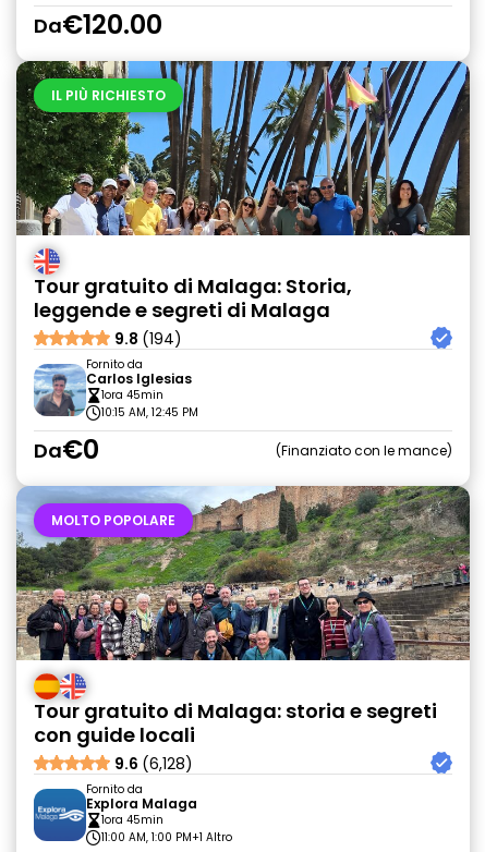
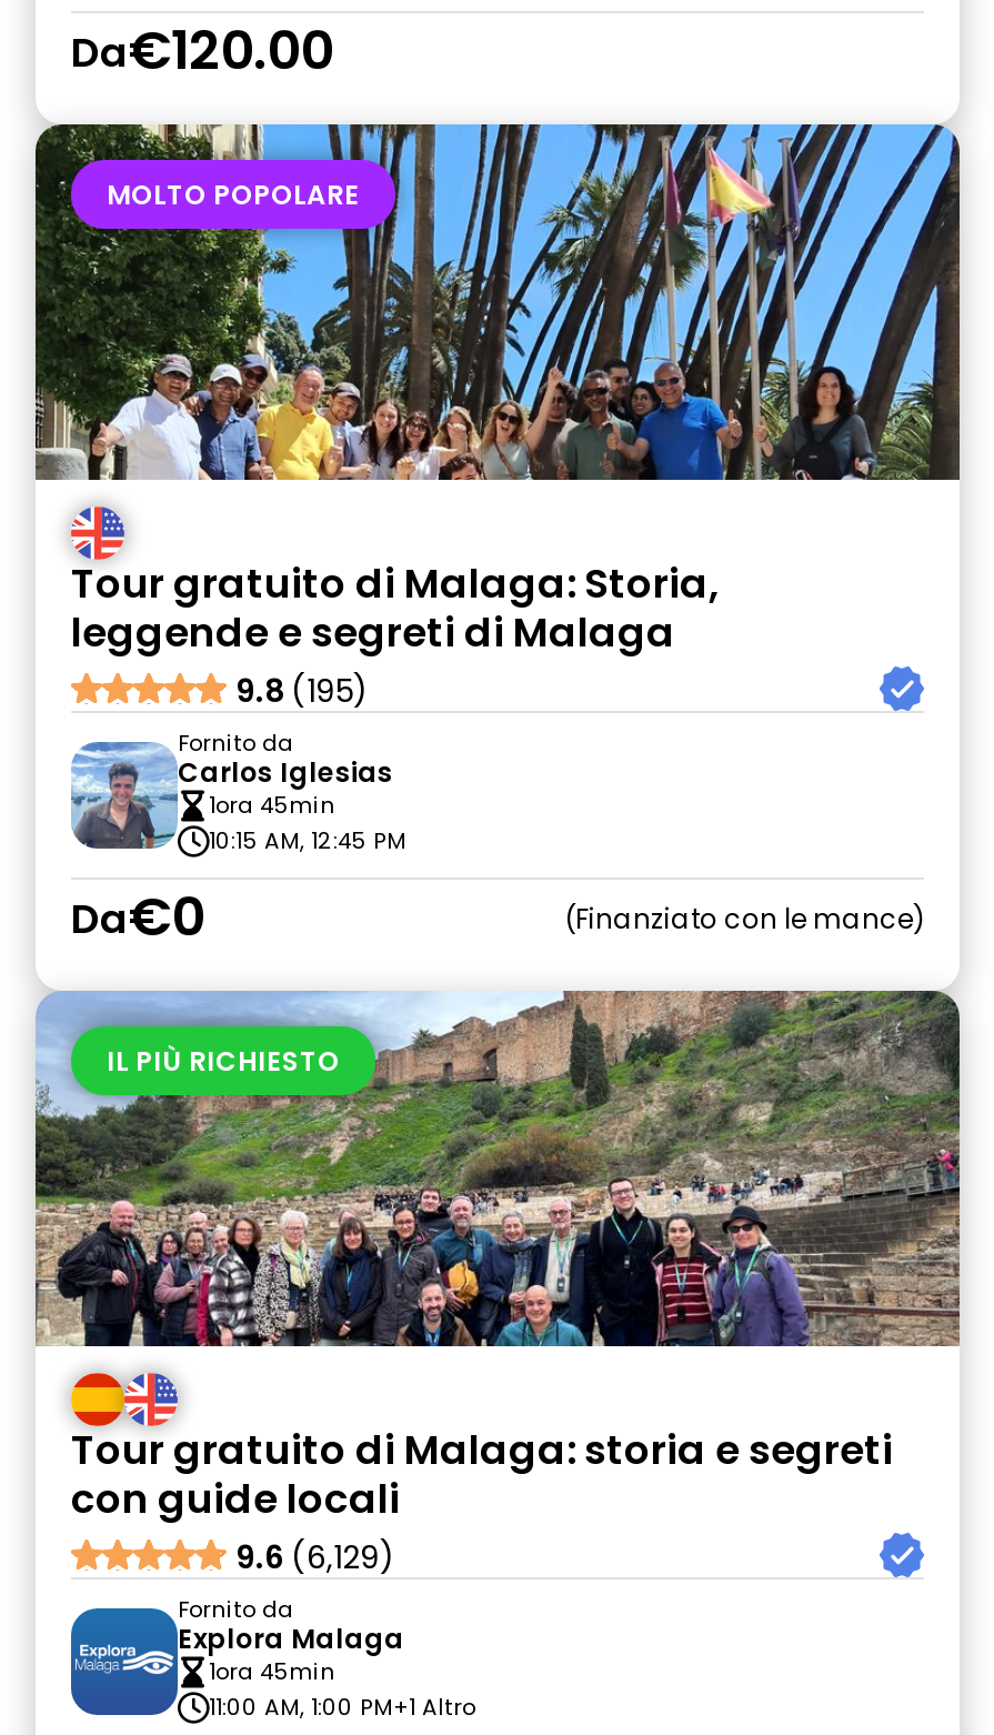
moved down: IL PIÙ RICHIESTO

- 9.8 (194)
+ 9.8 (195)

moved up: MOLTO POPOLARE

- 9.6 (6,128)
+ 9.6 (6,129)
